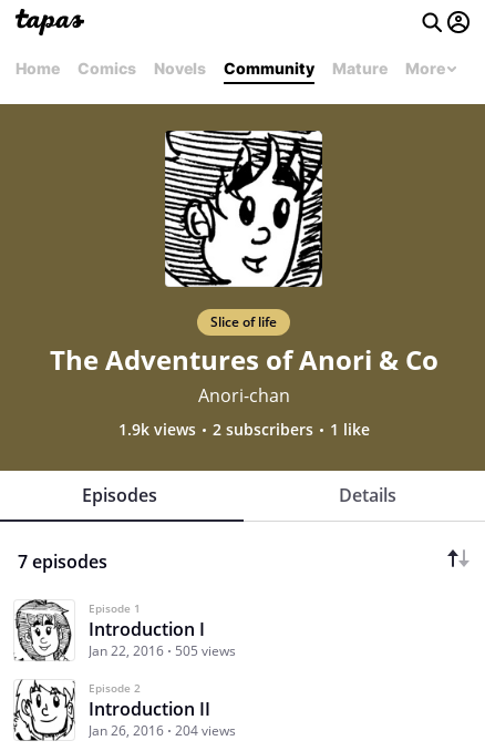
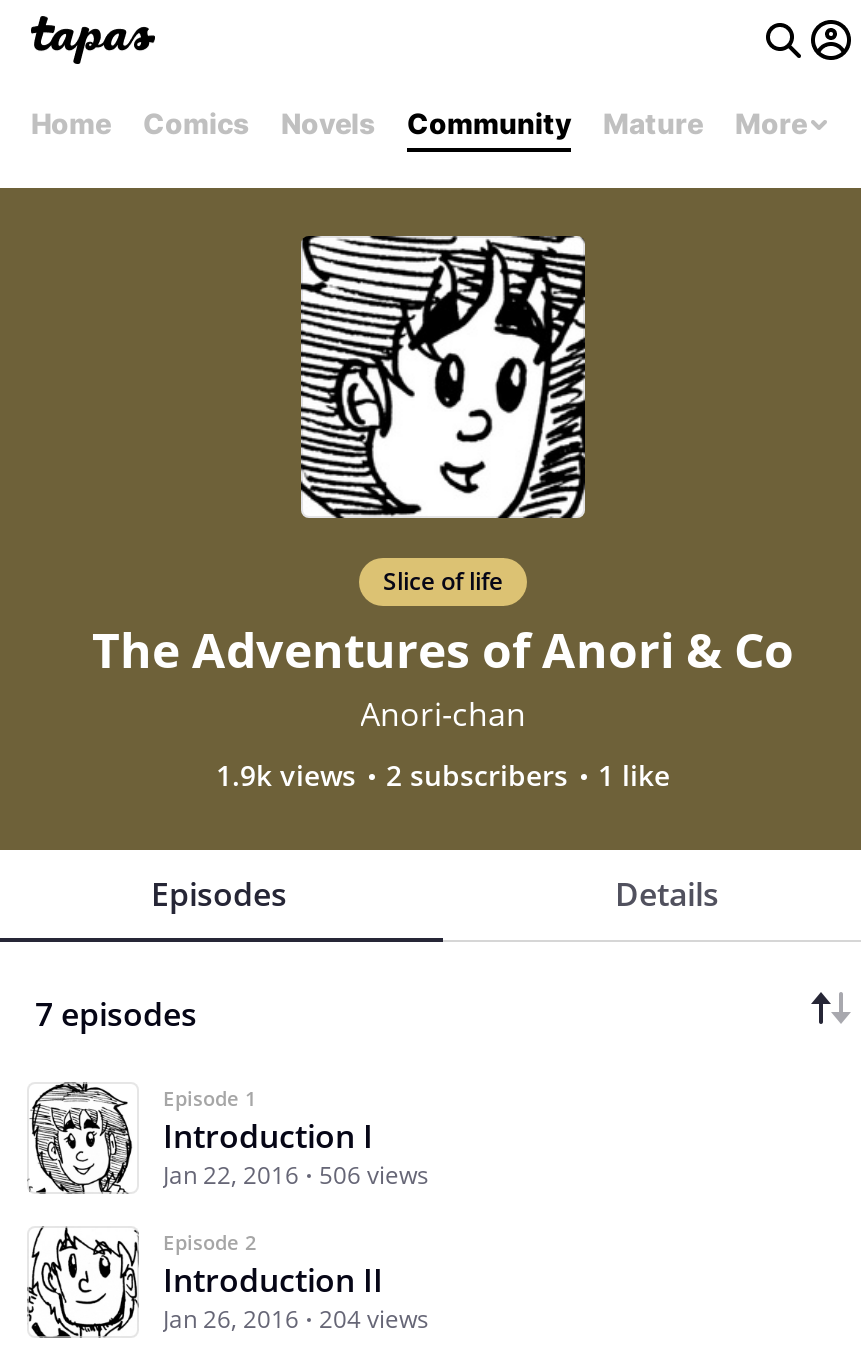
- Jan 22, 2016 505 views
+ Jan 22, 2016 506 views
